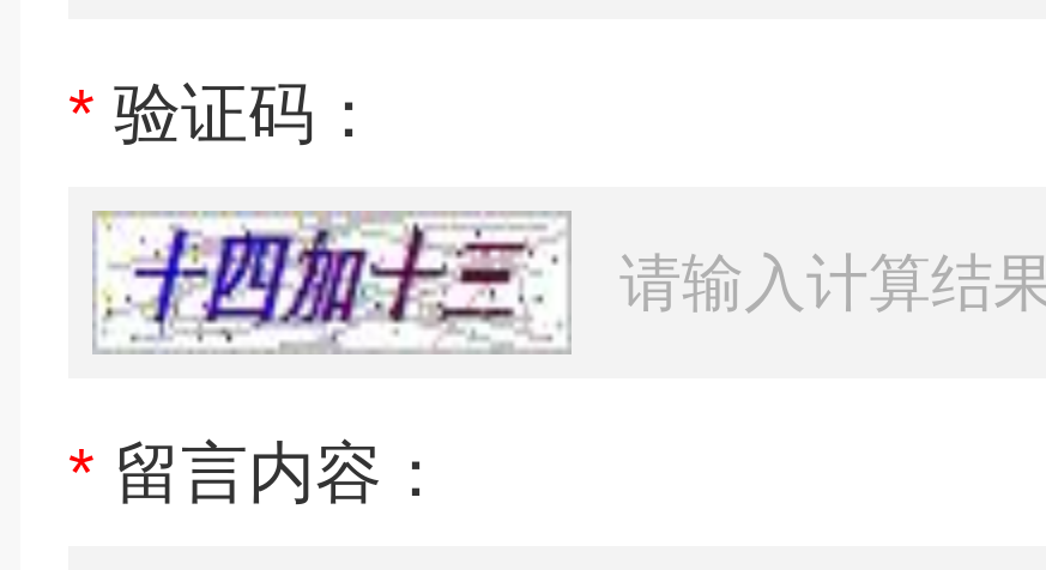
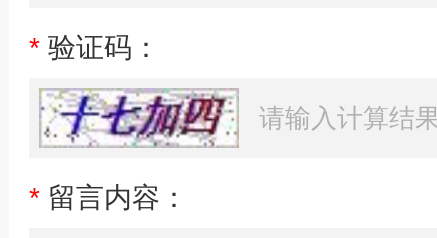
- [image]
+ [image]
